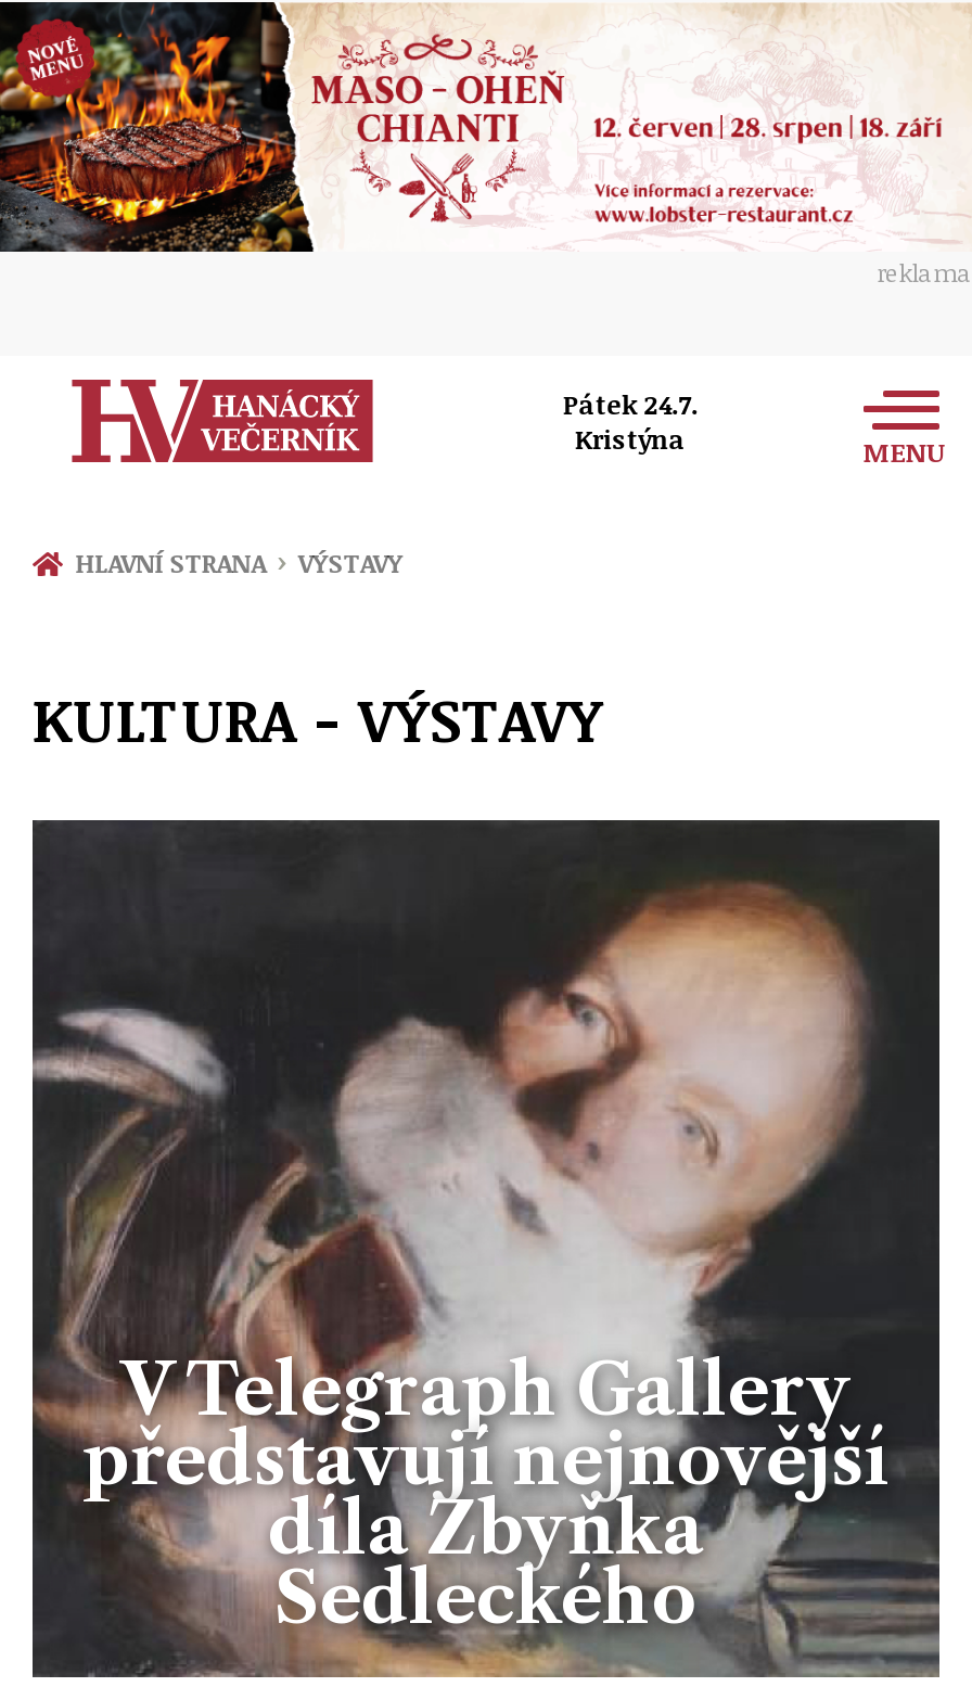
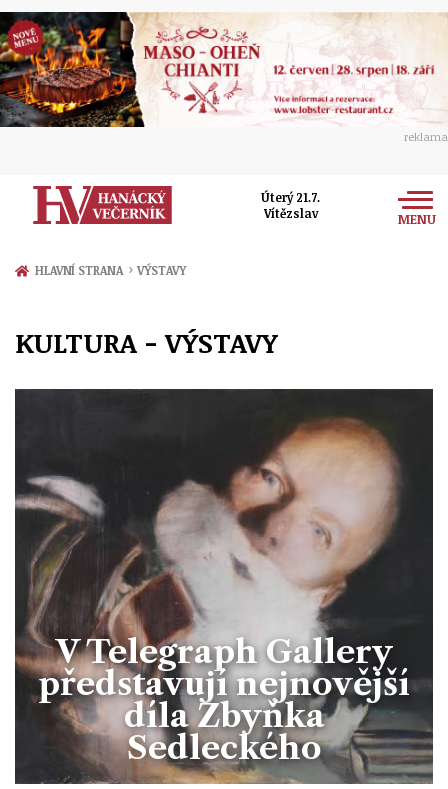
- Pátek 24.7.
- Kristýna
+ Úterý 21.7.
+ Vítězslav
